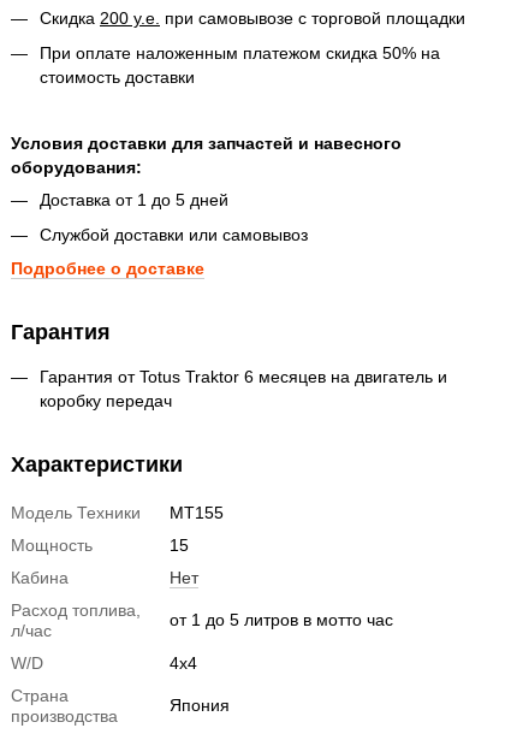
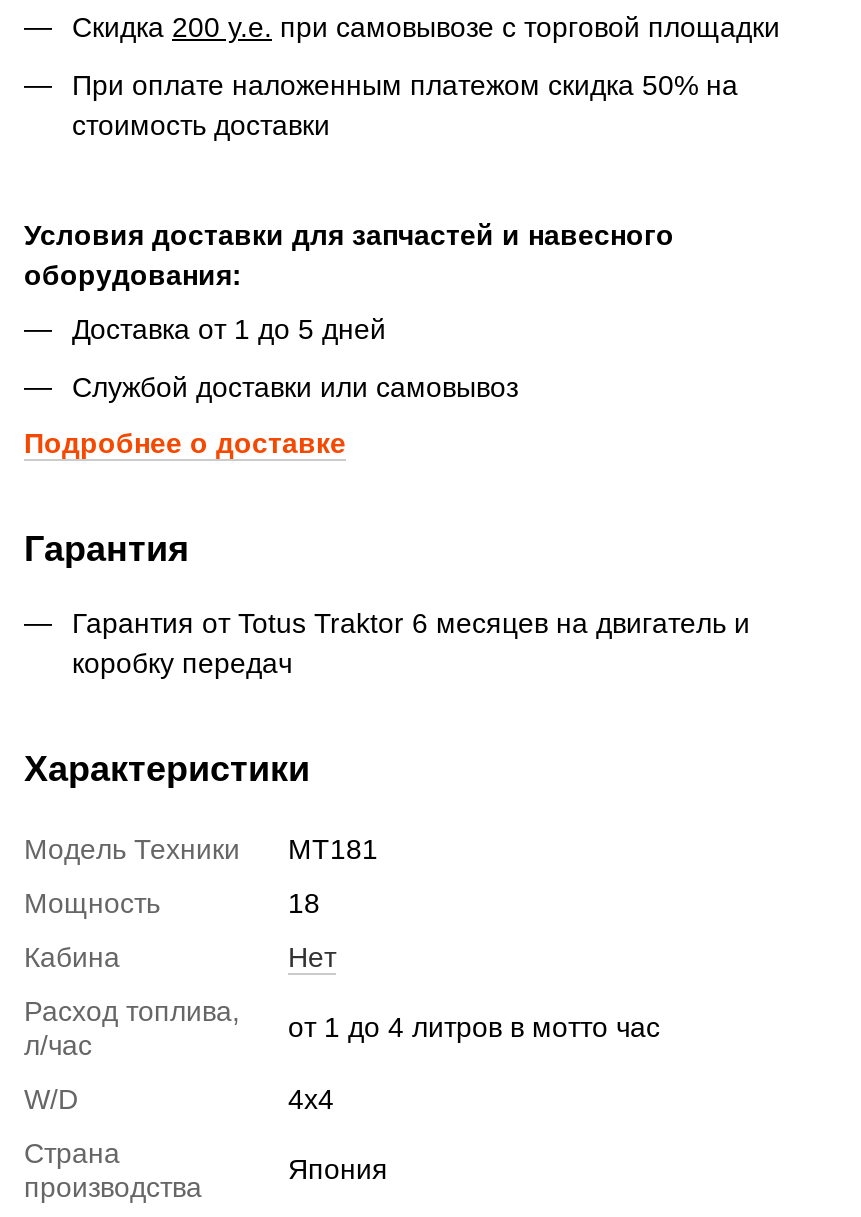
- Модель Техники MT155
+ Модель Техники MT181

- 15
+ 18

- от 1 до 5 литров в мотто час
+ от 1 до 4 литров в мотто час
